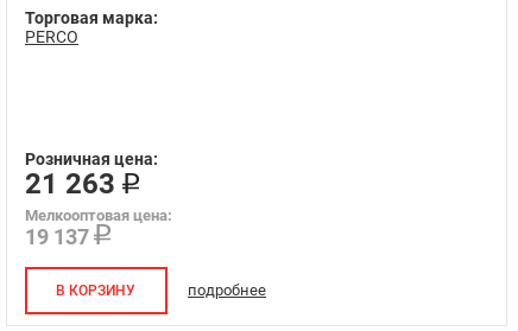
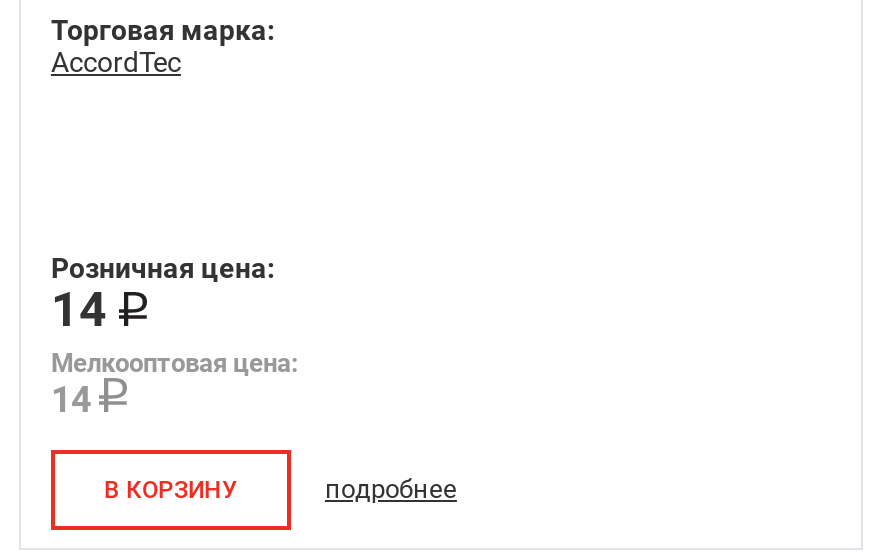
- PERCO
+ AccordTec

- 21 263
+ 14

- 19 137
+ 14
